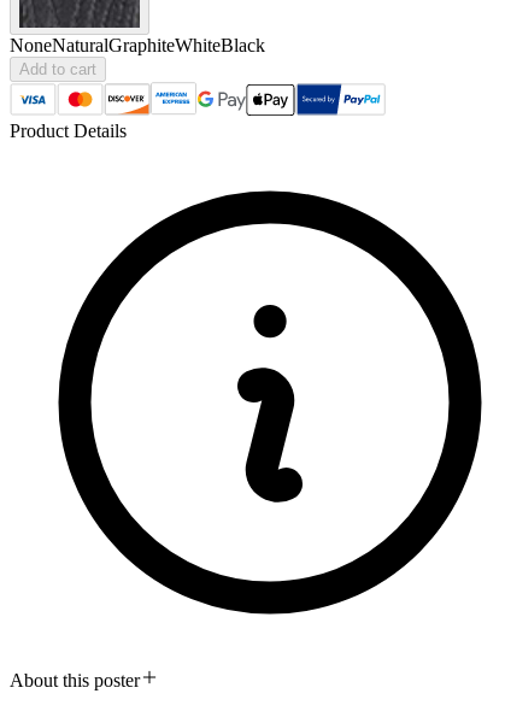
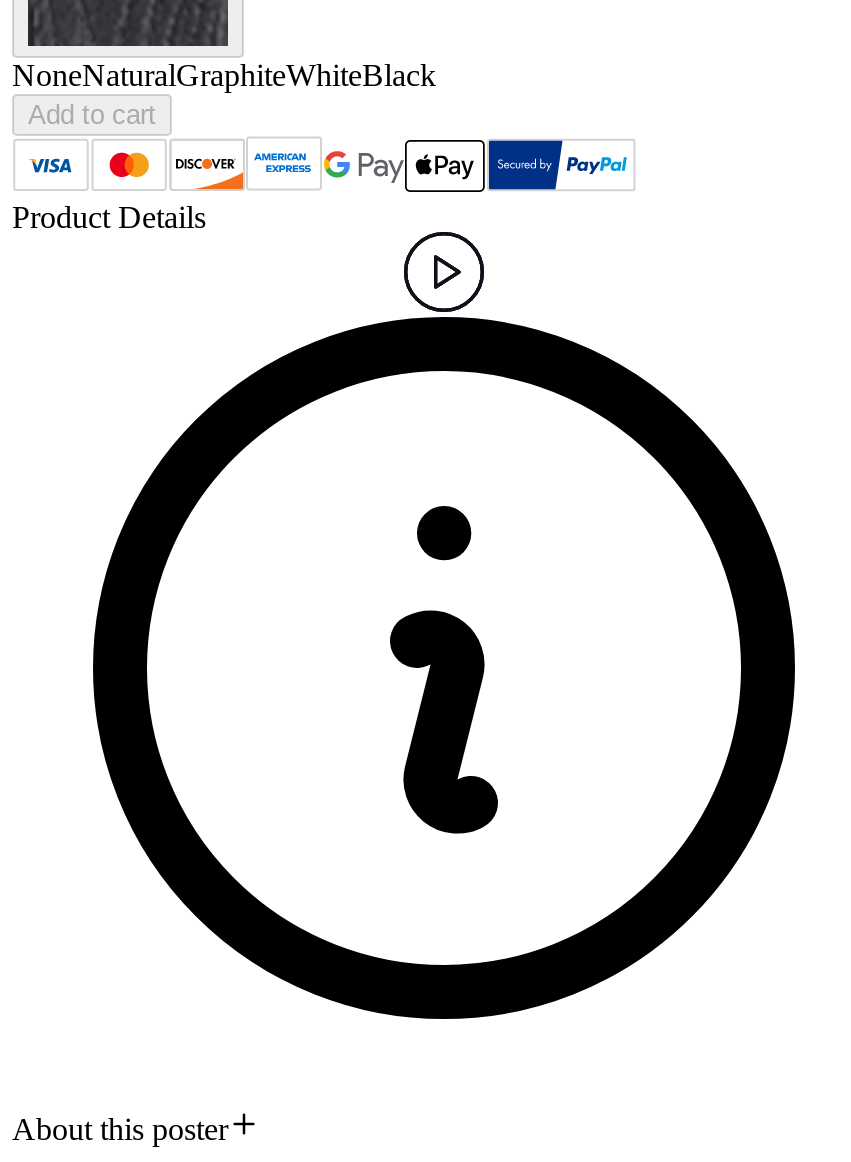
+ [image]
